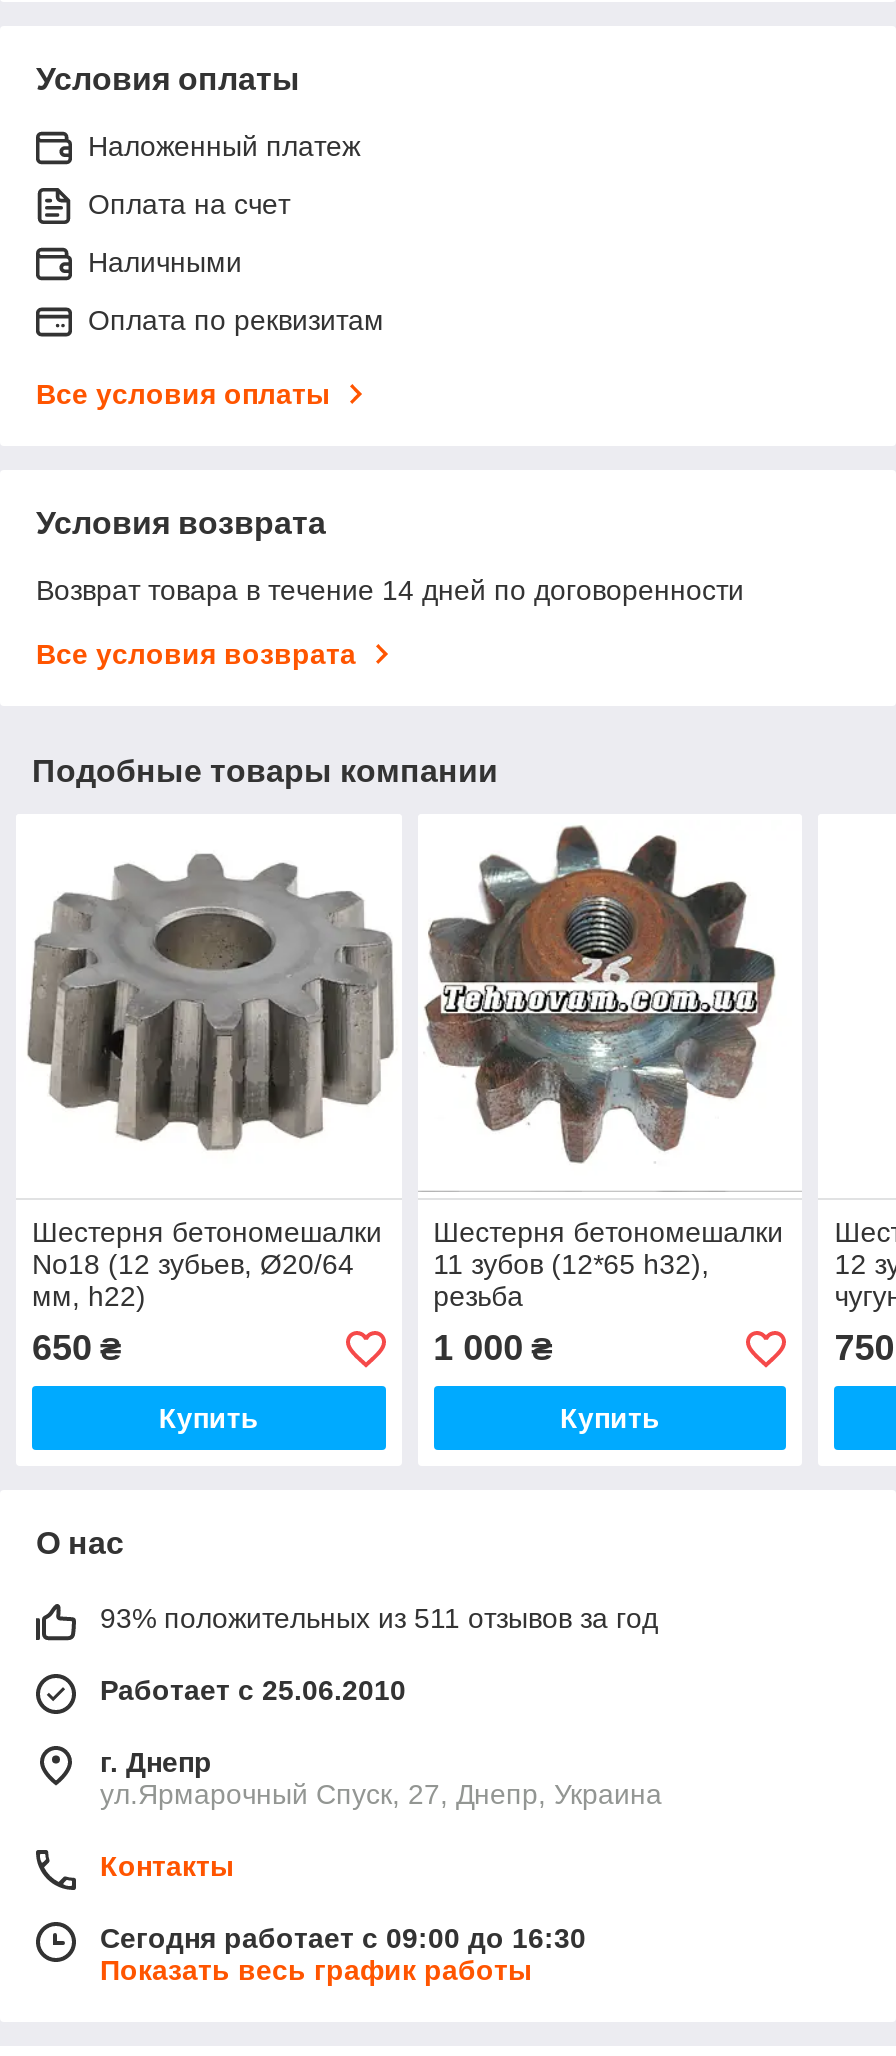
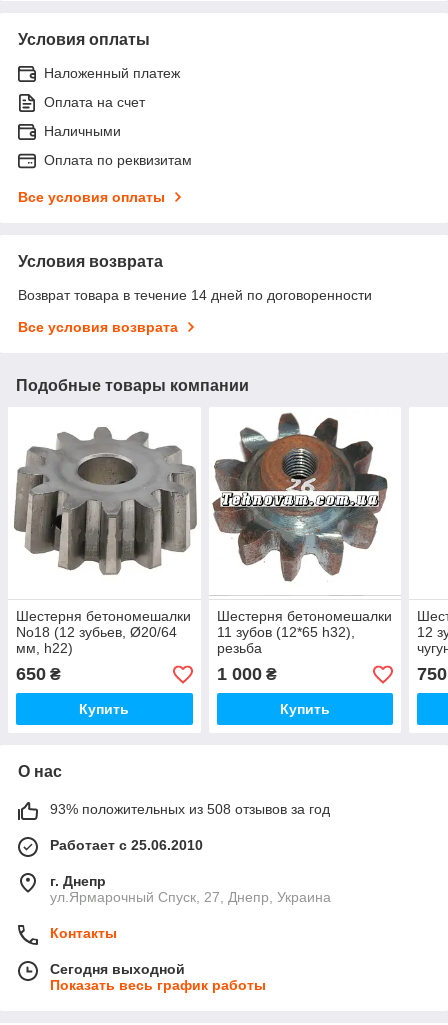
- 93% положительных из 511 отзывов за год
+ 93% положительных из 508 отзывов за год

- Сегодня работает с 09:00 до 16:30
+ Сегодня выходной
